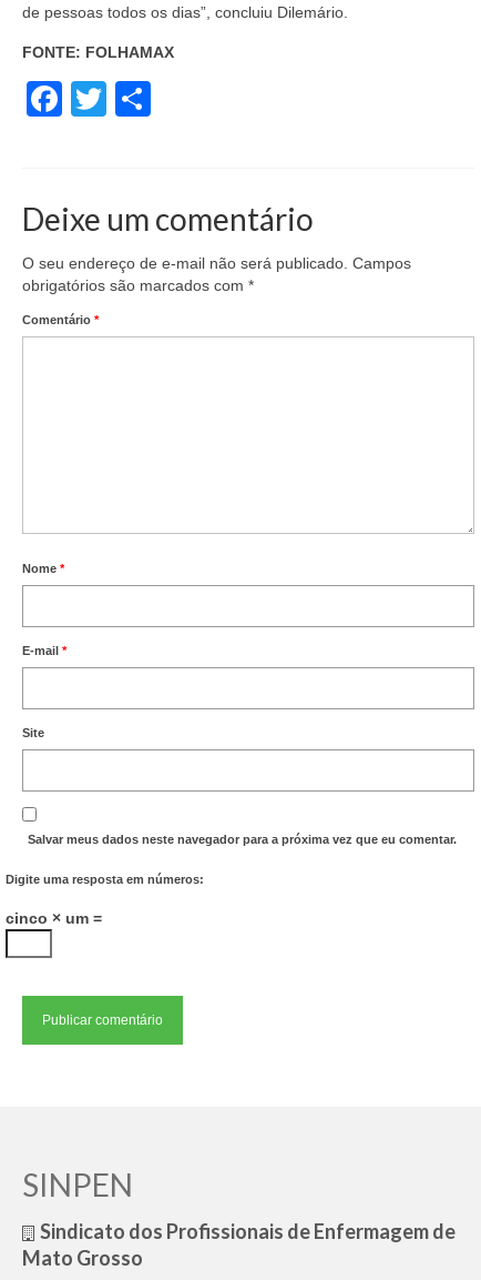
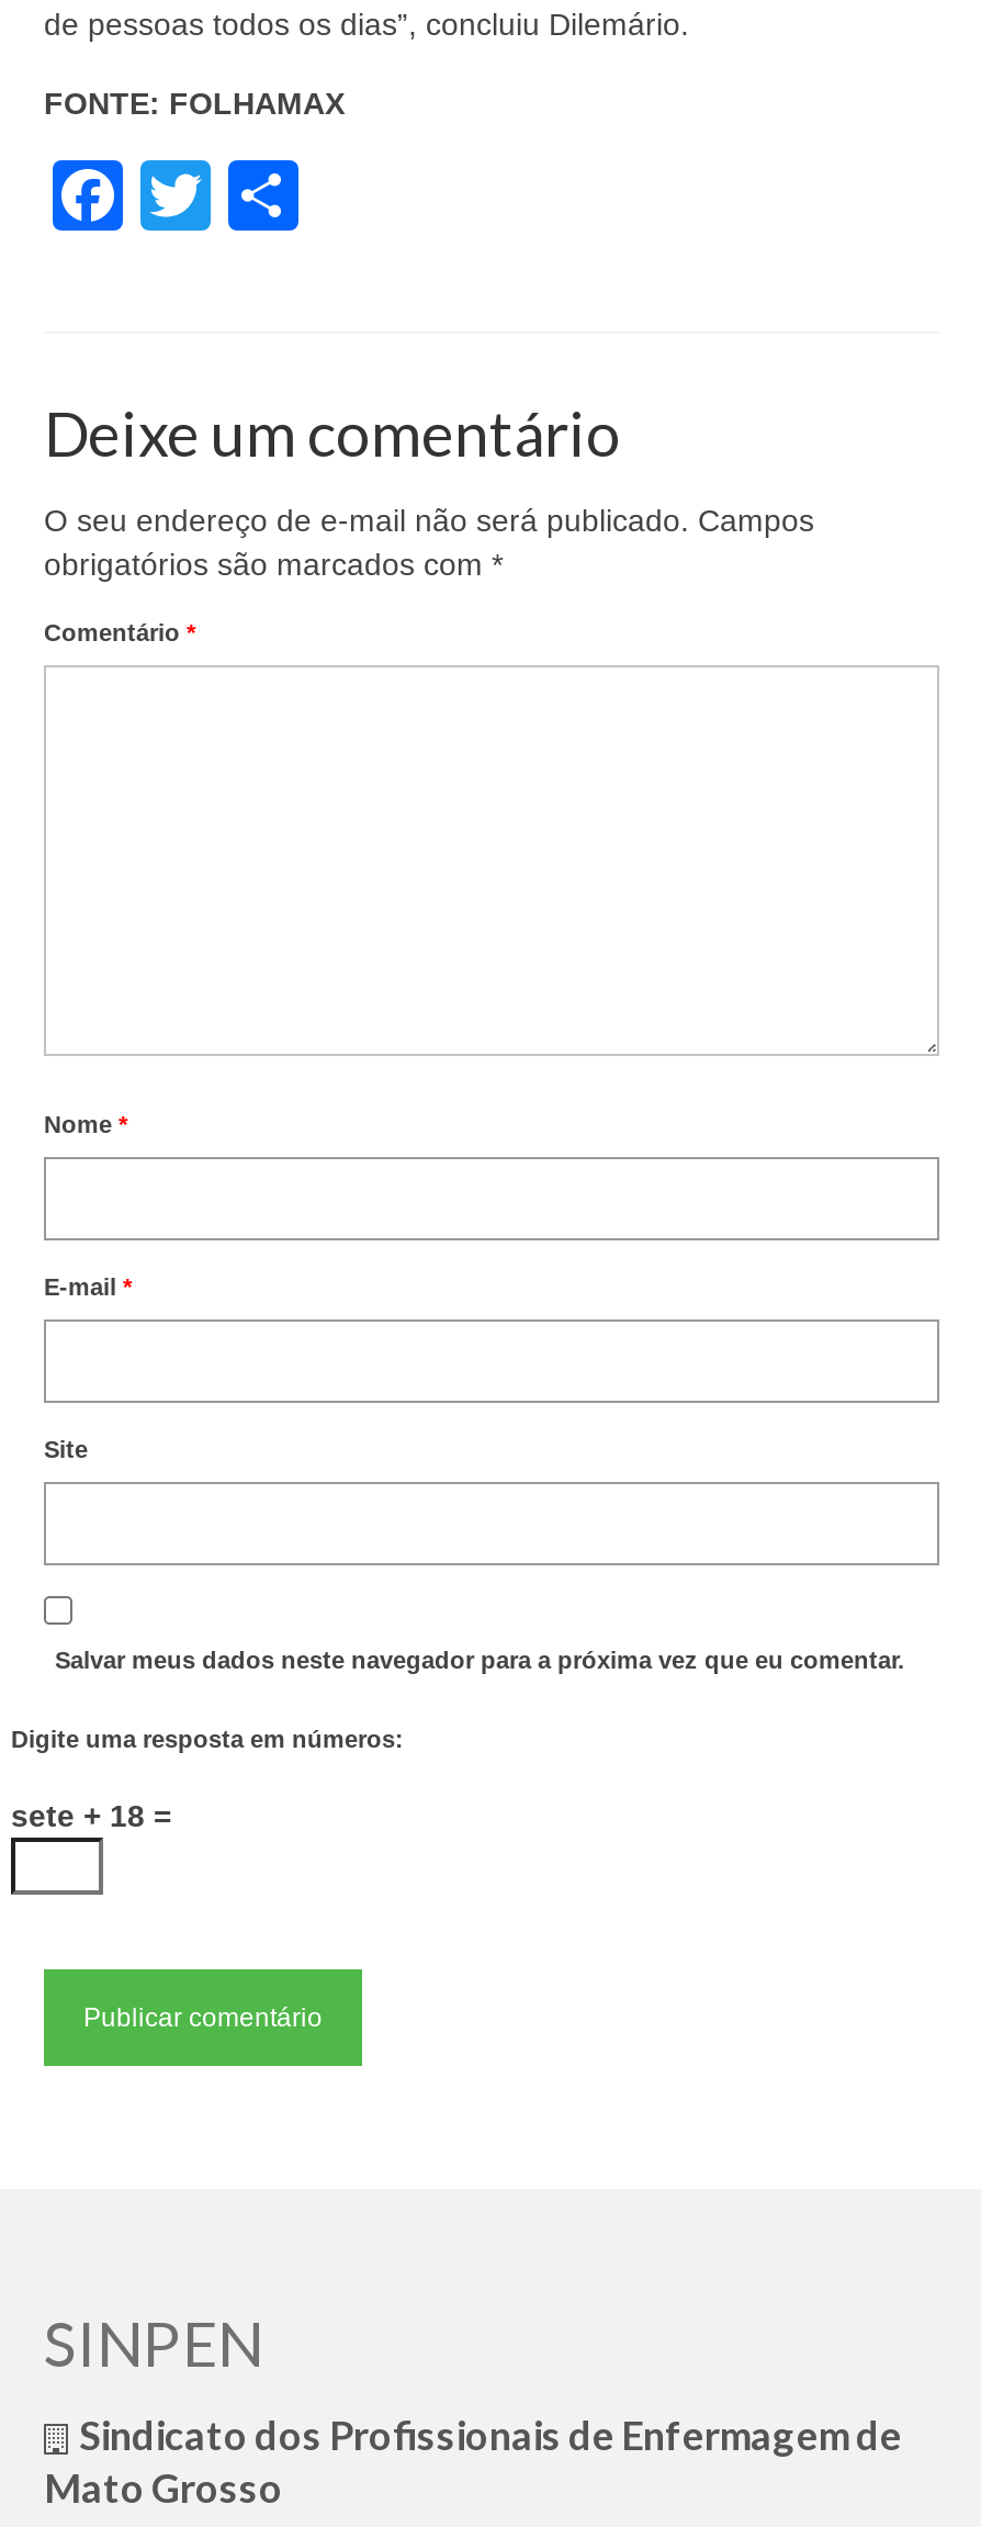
- cinco × um =
+ sete + 18 =
